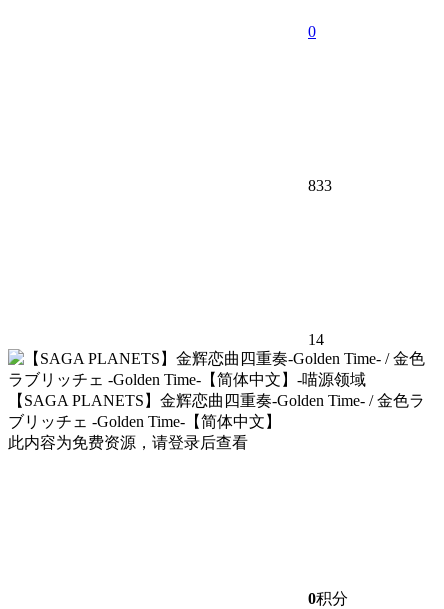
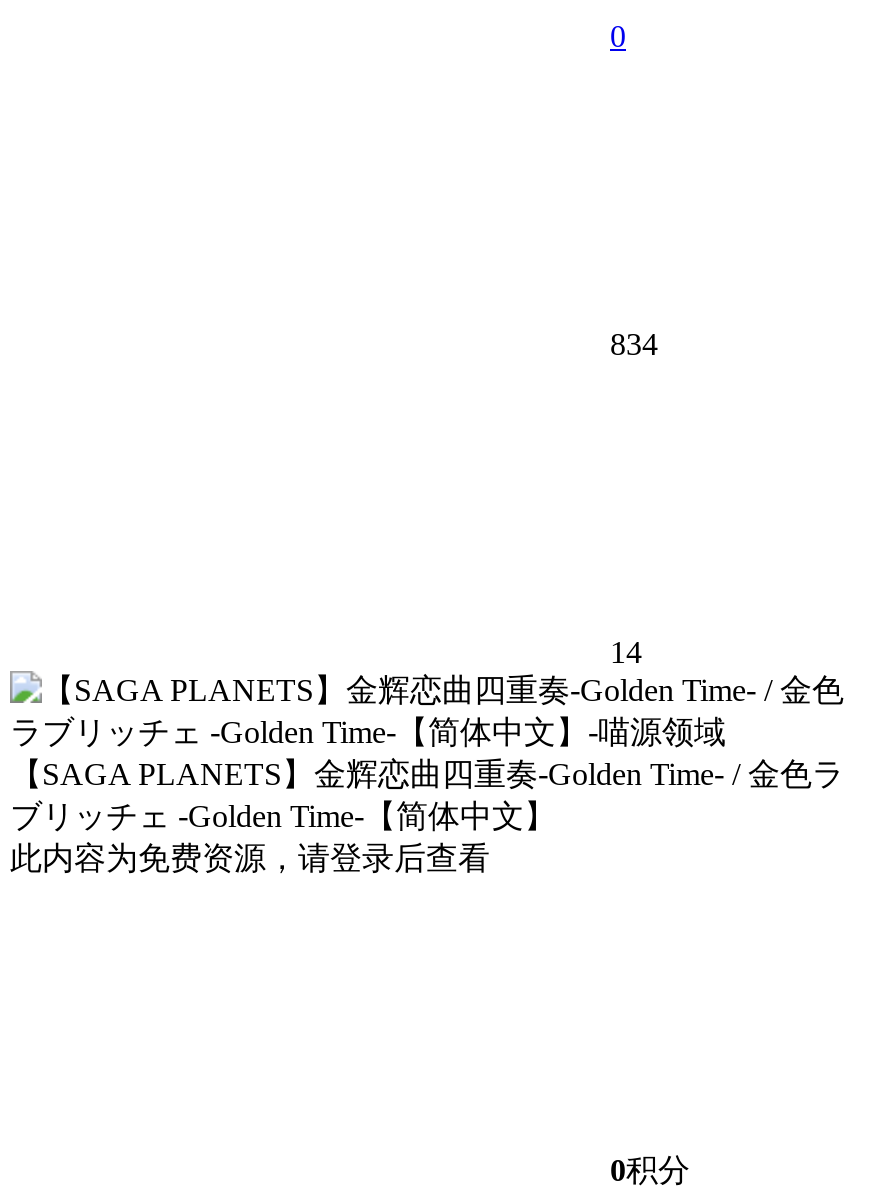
- 833
+ 834
